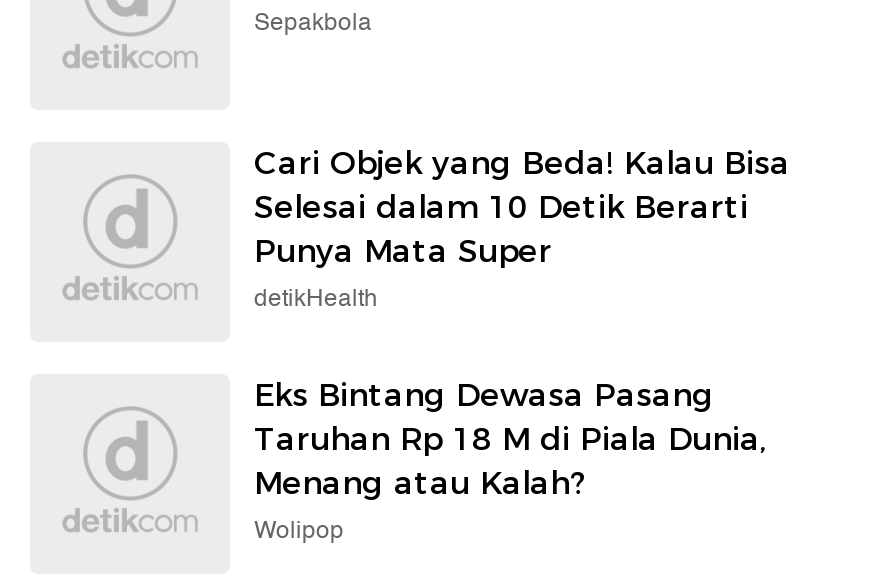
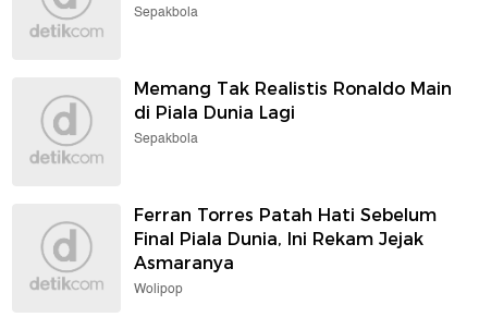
- Cari Objek yang Beda! Kalau Bisa
- Selesai dalam 10 Detik Berarti
- Punya Mata Super
- detikHealth
+ Memang Tak Realistis Ronaldo Main
+ di Piala Dunia Lagi
+ Sepakbola

- Eks Bintang Dewasa Pasang
- Taruhan Rp 18 M di Piala Dunia,
- Menang atau Kalah?
+ Ferran Torres Patah Hati Sebelum
+ Final Piala Dunia, Ini Rekam Jejak
+ Asmaranya
